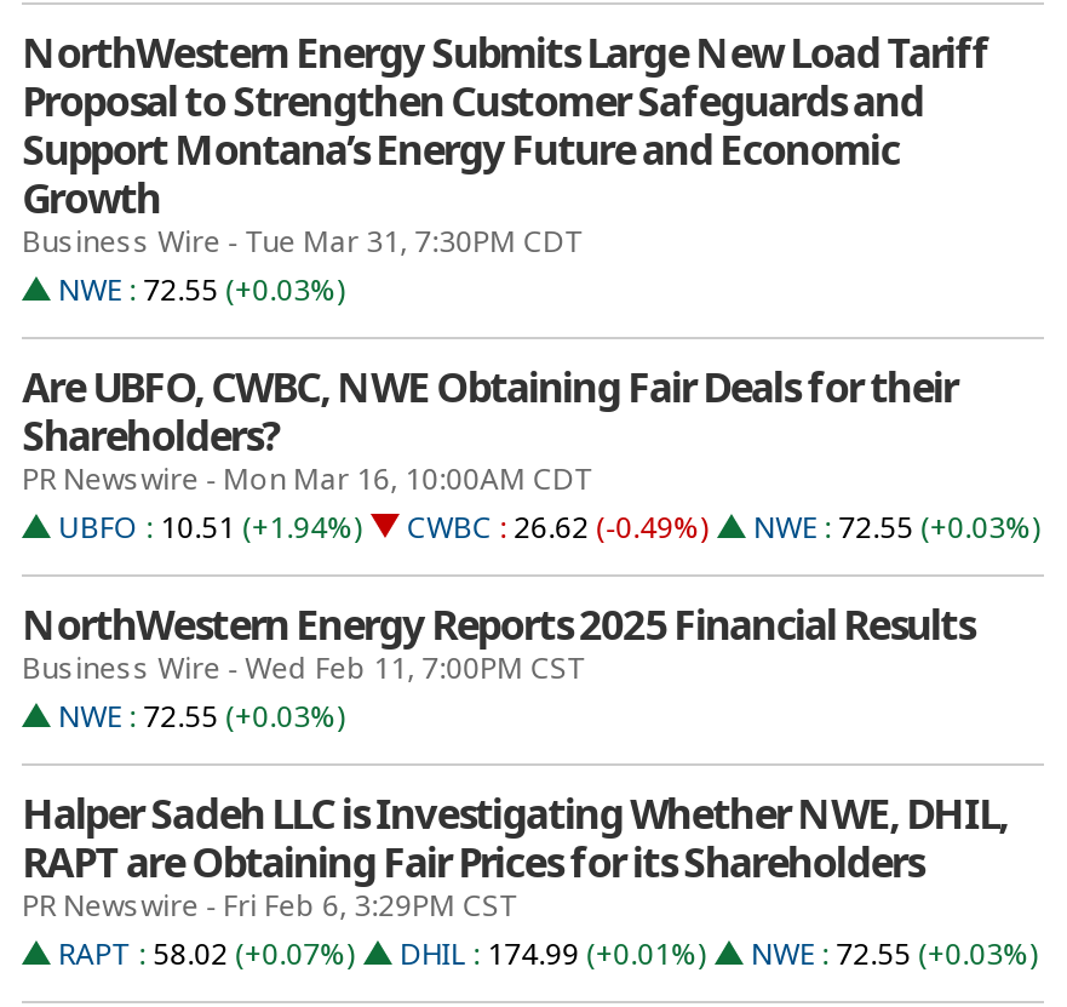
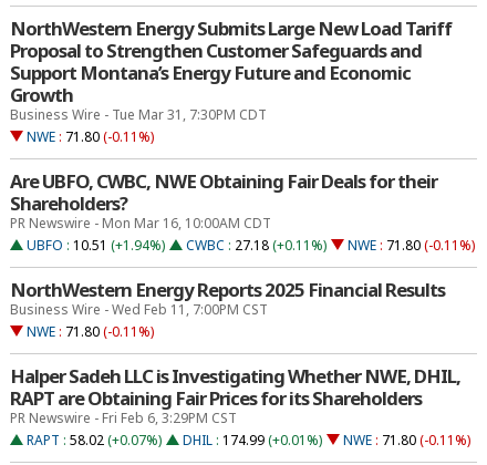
- NWE : 72.55 (+0.03%)
+ NWE : 71.80 (-0.11%)

- CWBC : 26.62 (-0.49%)
+ CWBC : 27.18 (+0.11%)

- NWE : 72.55 (+0.03%)
+ NWE : 71.80 (-0.11%)

- NWE : 72.55 (+0.03%)
+ NWE : 71.80 (-0.11%)

- RAPT : 58.02 (+0.07%) DHIL : 174.99 (+0.01%) NWE : 72.55 (+0.03%)
+ RAPT : 58.02 (+0.07%) DHIL : 174.99 (+0.01%) NWE : 71.80 (-0.11%)
